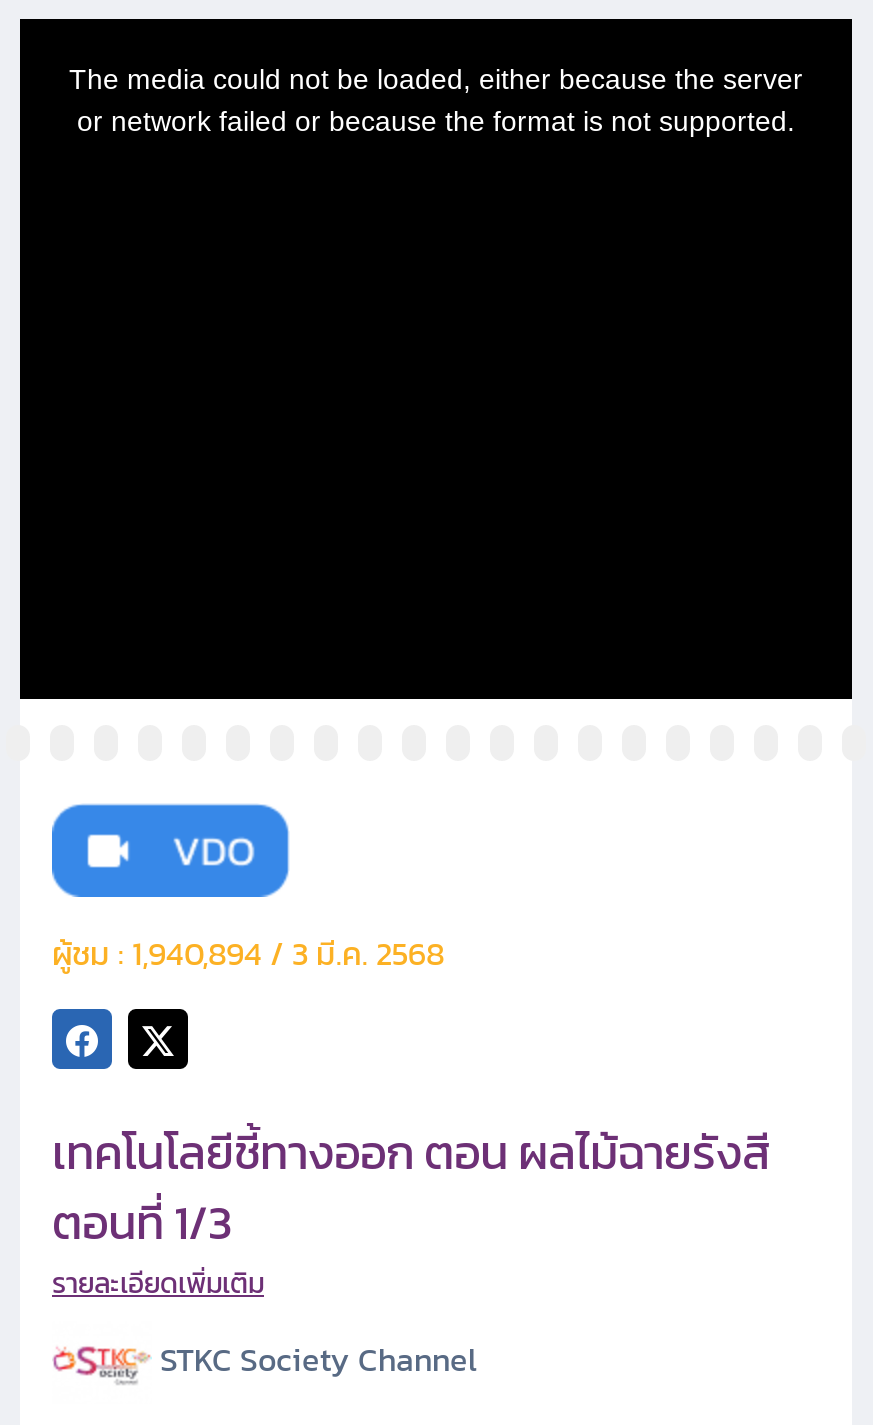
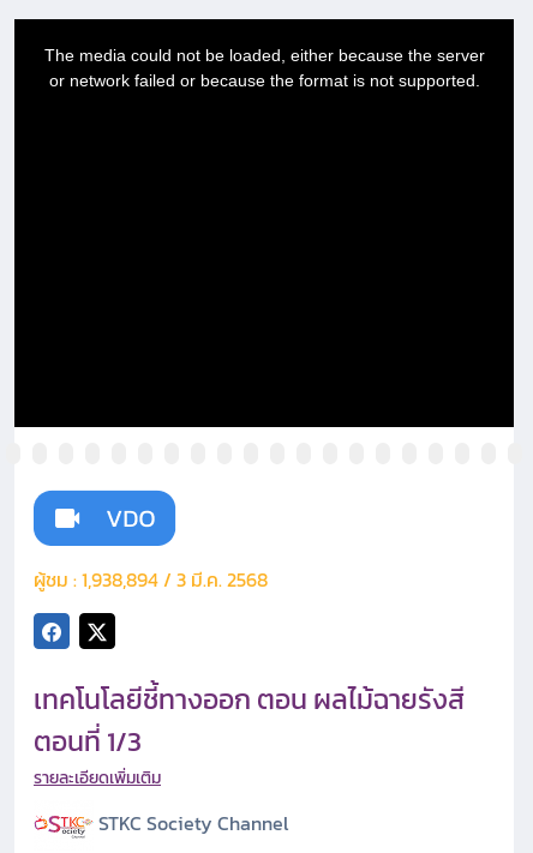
- ผู้ชม : 1,940,894 / 3 มี.ค. 2568
+ ผู้ชม : 1,938,894 / 3 มี.ค. 2568
